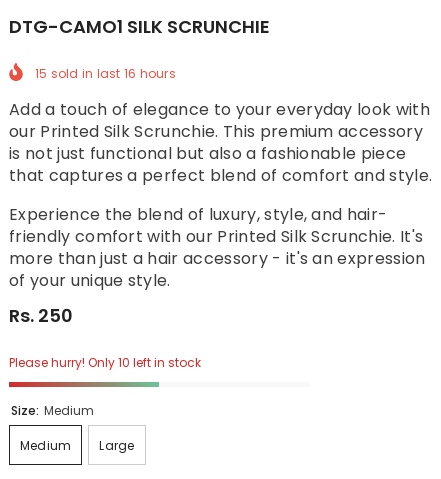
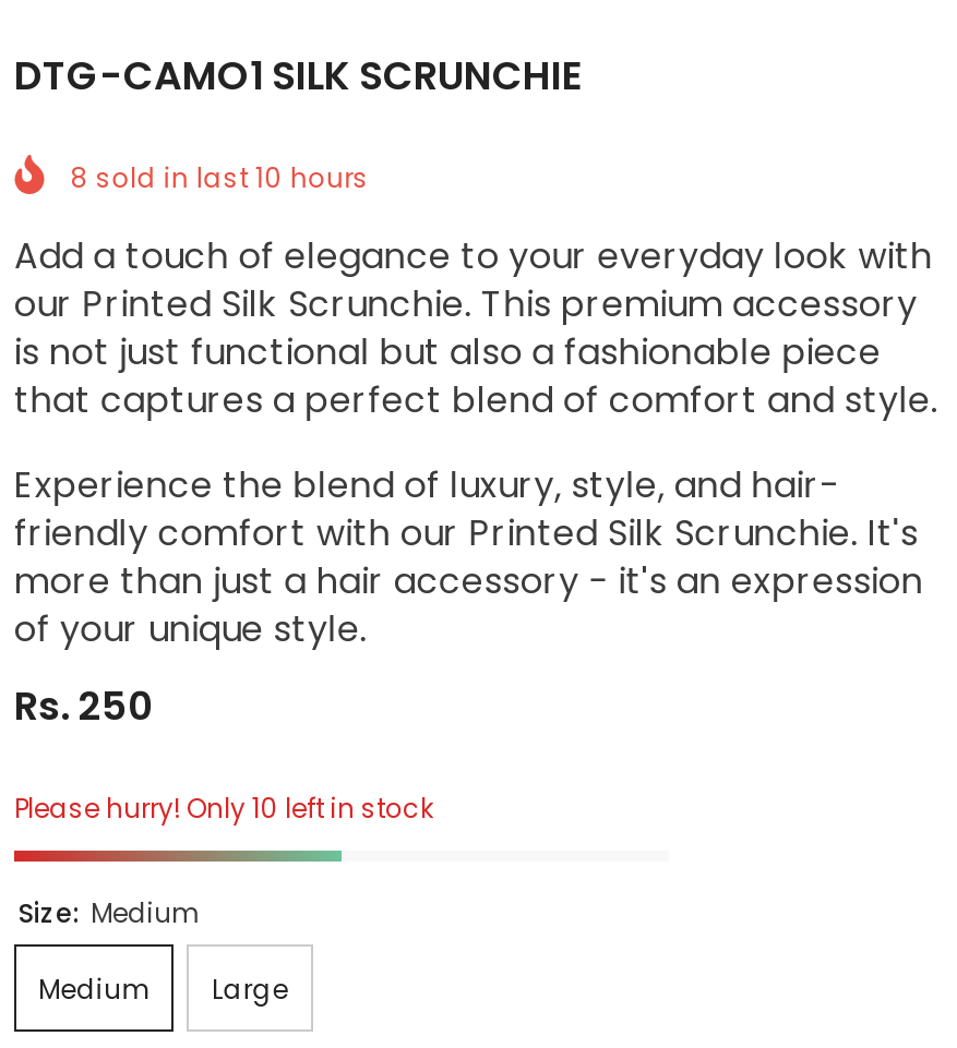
- 15 sold in last 16 hours
+ 8 sold in last 10 hours
